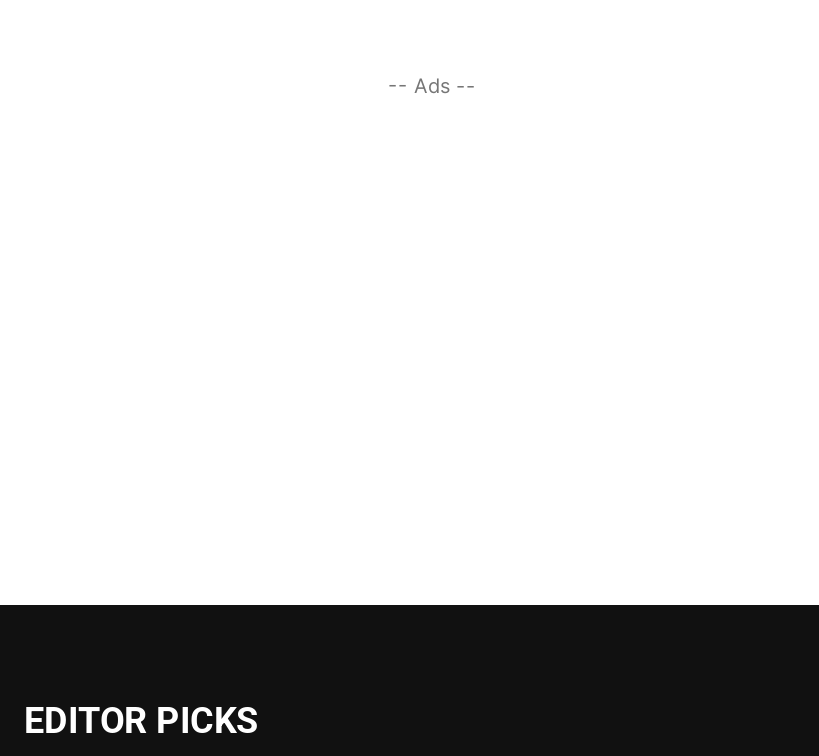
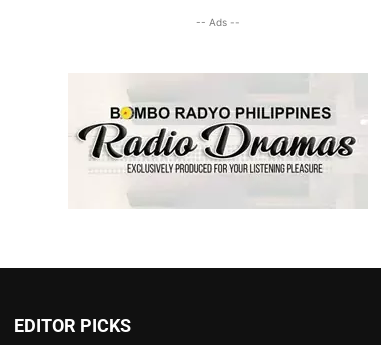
+ [image]
